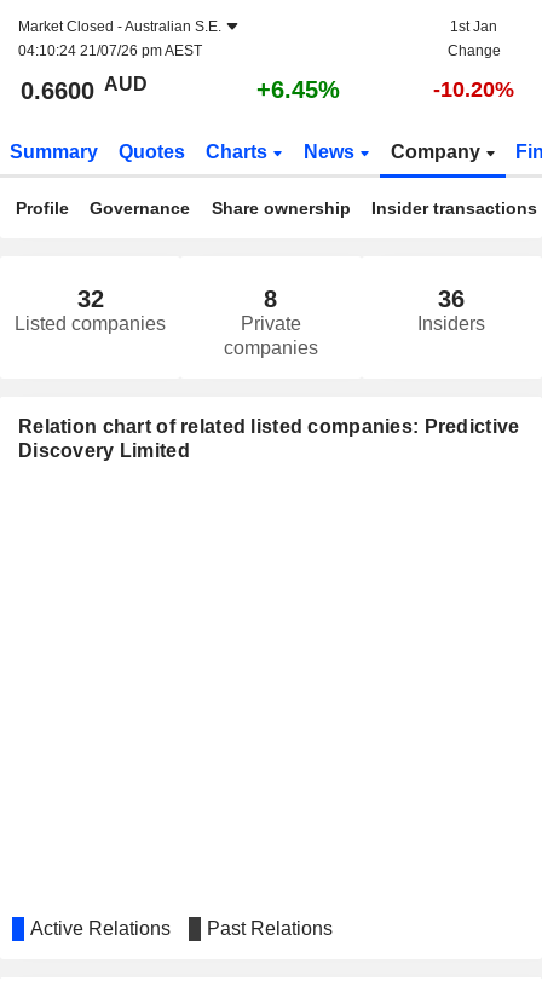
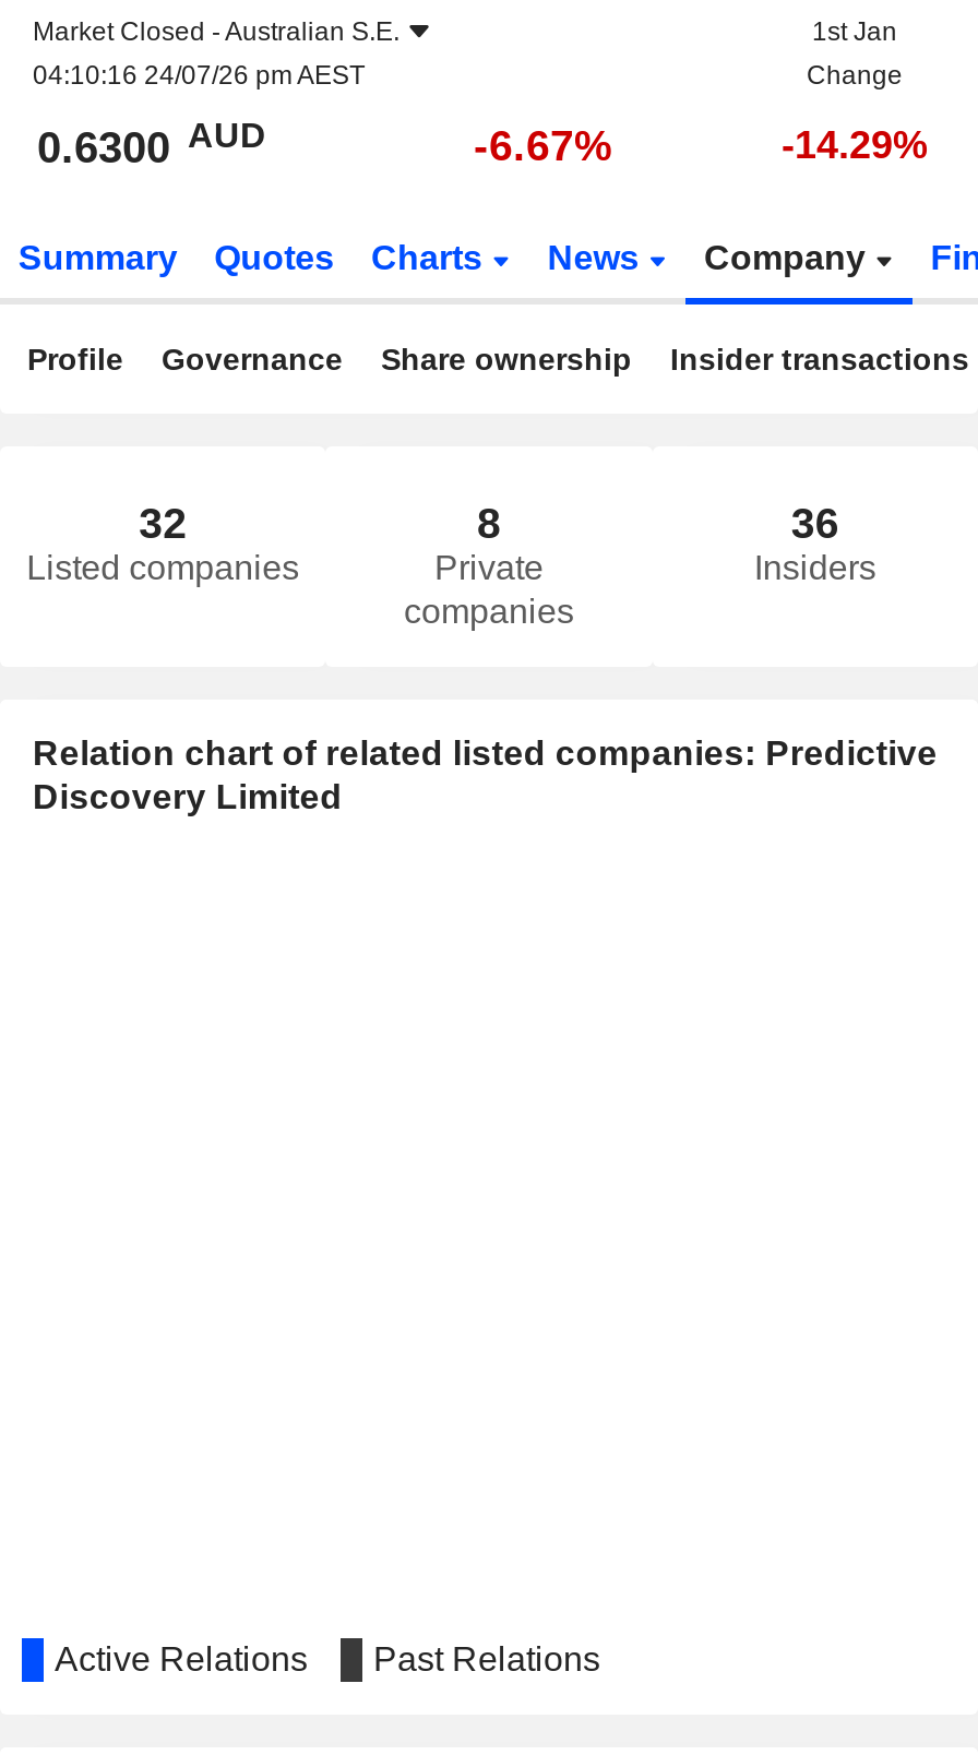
- 04:10:24 21/07/26 pm AEST
+ 04:10:16 24/07/26 pm AEST

- 0.6600 AUD
+ 0.6300 AUD

- +6.45%
+ -6.67%

- -10.20%
+ -14.29%
